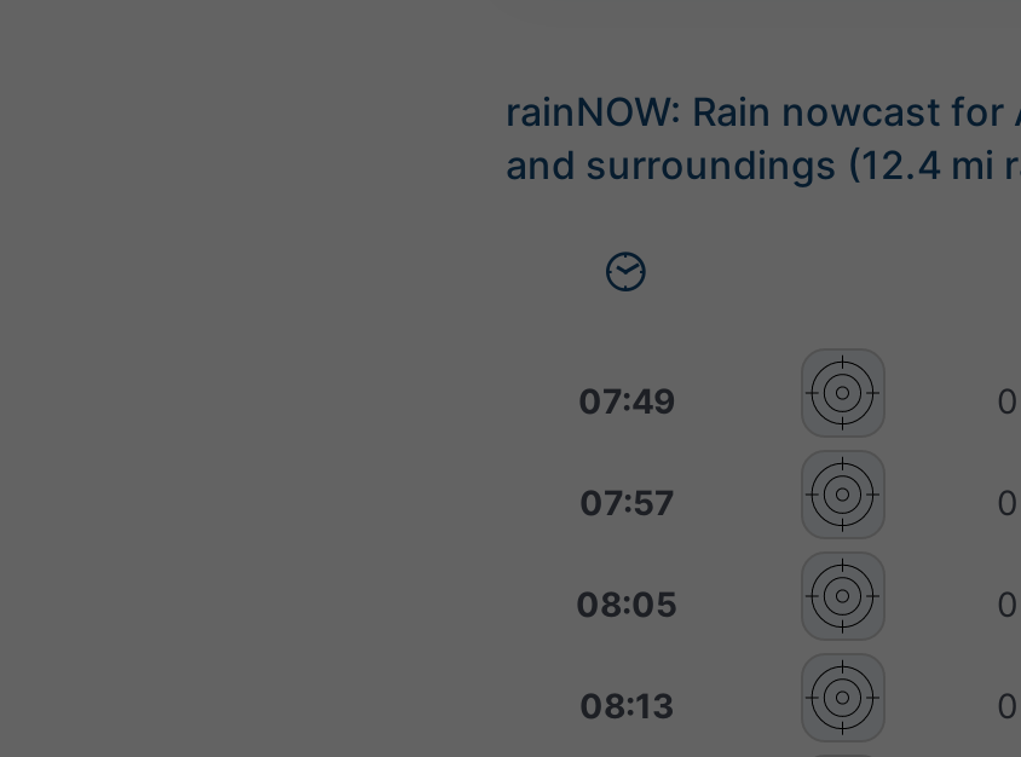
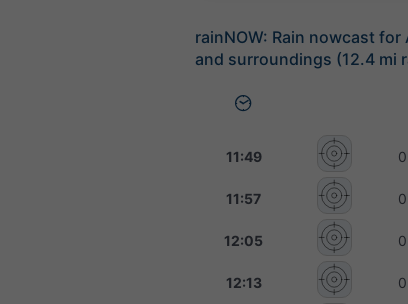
- 07:49
+ 11:49

- 07:57
+ 11:57

- 08:05
+ 12:05

- 08:13
+ 12:13
